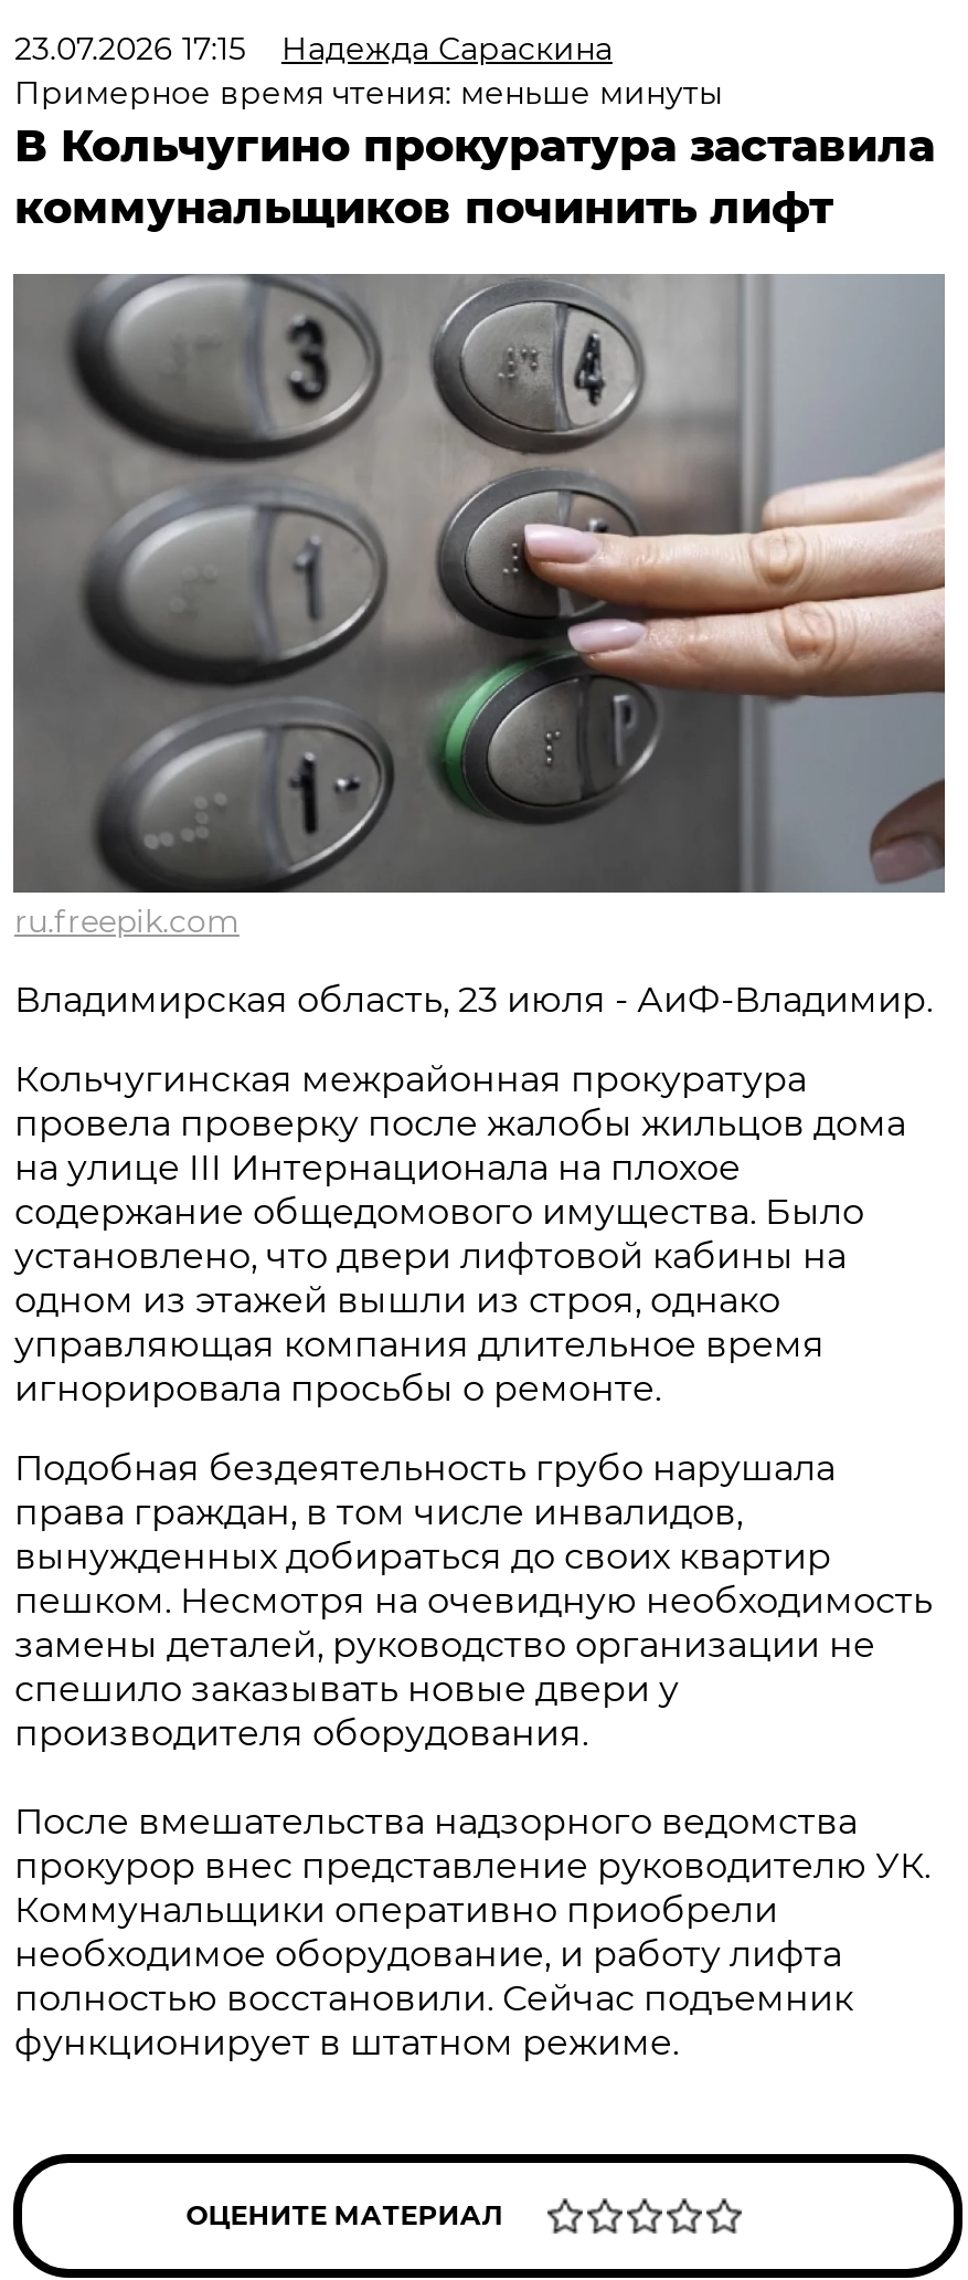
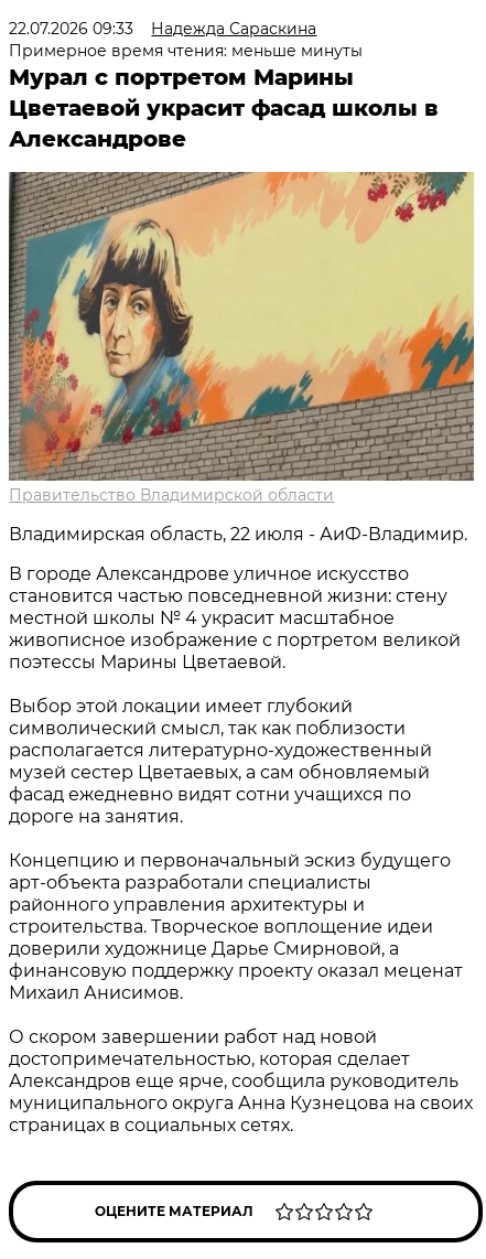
- 23.07.2026 17:15 Надежда Сараскина
+ 22.07.2026 09:33 Надежда Сараскина

- В Кольчугино прокуратура заставила
- коммунальщиков починить лифт
+ Мурал с портретом Марины
+ Цветаевой украсит фасад школы в
+ Александрове

- [image]
- ru.freepik.com
- Владимирская область, 23 июля - АиФ-Владимир.
- Кольчугинская межрайонная прокуратура
- провела проверку после жалобы жильцов дома
- на улице III Интернационала на плохое
- содержание общедомового имущества. Было
- установлено, что двери лифтовой кабины на
- одном из этажей вышли из строя, однако
- управляющая компания длительное время
- игнорировала просьбы о ремонте.
- Подобная бездеятельность грубо нарушала
- права граждан, в том числе инвалидов,
- вынужденных добираться до своих квартир
- пешком. Несмотря на очевидную необходимость
- замены деталей, руководство организации не
- спешило заказывать новые двери у
- производителя оборудования.
- После вмешательства надзорного ведомства
- прокурор внес представление руководителю УК.
- Коммунальщики оперативно приобрели
- необходимое оборудование, и работу лифта
- полностью восстановили. Сейчас подъемник
- функционирует в штатном режиме.
+ [image]
+ Правительство Владимирской области
+ Владимирская область, 22 июля - АиФ-Владимир.
+ В городе Александрове уличное искусство
+ становится частью повседневной жизни: стену
+ местной школы № 4 украсит масштабное
+ живописное изображение с портретом великой
+ поэтессы Марины Цветаевой.
+ Выбор этой локации имеет глубокий
+ символический смысл, так как поблизости
+ располагается литературно-художественный
+ музей сестер Цветаевых, а сам обновляемый
+ фасад ежедневно видят сотни учащихся по
+ дороге на занятия.
+ Концепцию и первоначальный эскиз будущего
+ арт-объекта разработали специалисты
+ районного управления архитектуры и
+ строительства. Творческое воплощение идеи
+ доверили художнице Дарье Смирновой, а
+ финансовую поддержку проекту оказал меценат
+ Михаил Анисимов.
+ О скором завершении работ над новой
+ достопримечательностью, которая сделает
+ Александров еще ярче, сообщила руководитель
+ муниципального округа Анна Кузнецова на своих
+ страницах в социальных сетях.
